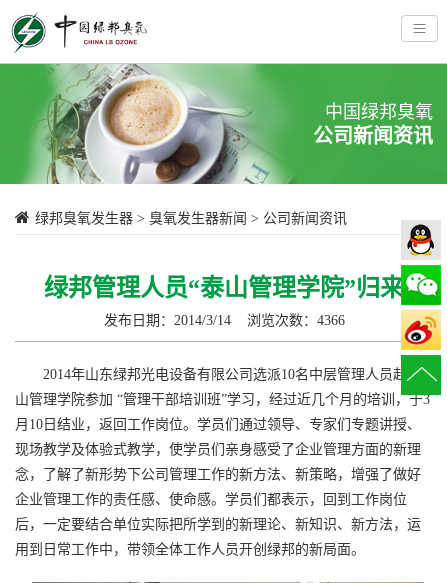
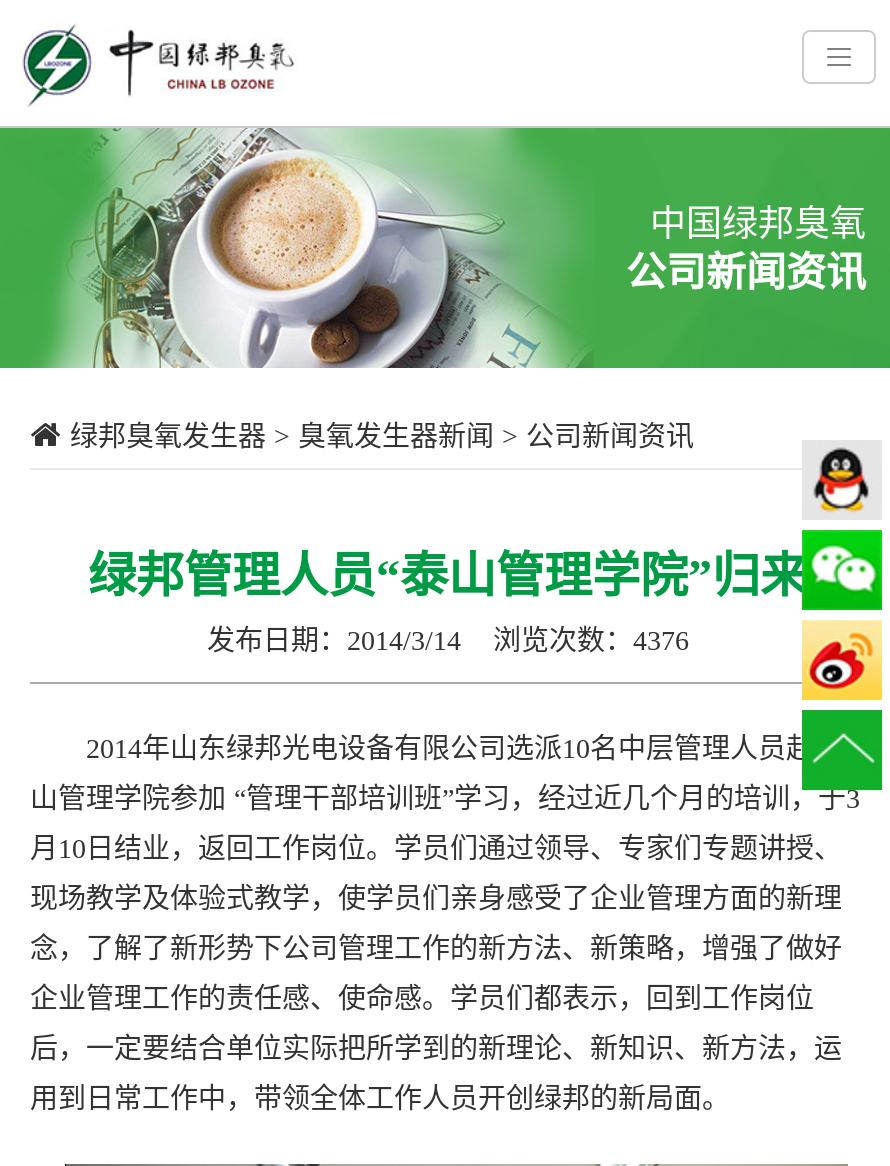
- 发布日期：2014/3/14 浏览次数：4366
+ 发布日期：2014/3/14 浏览次数：4376
